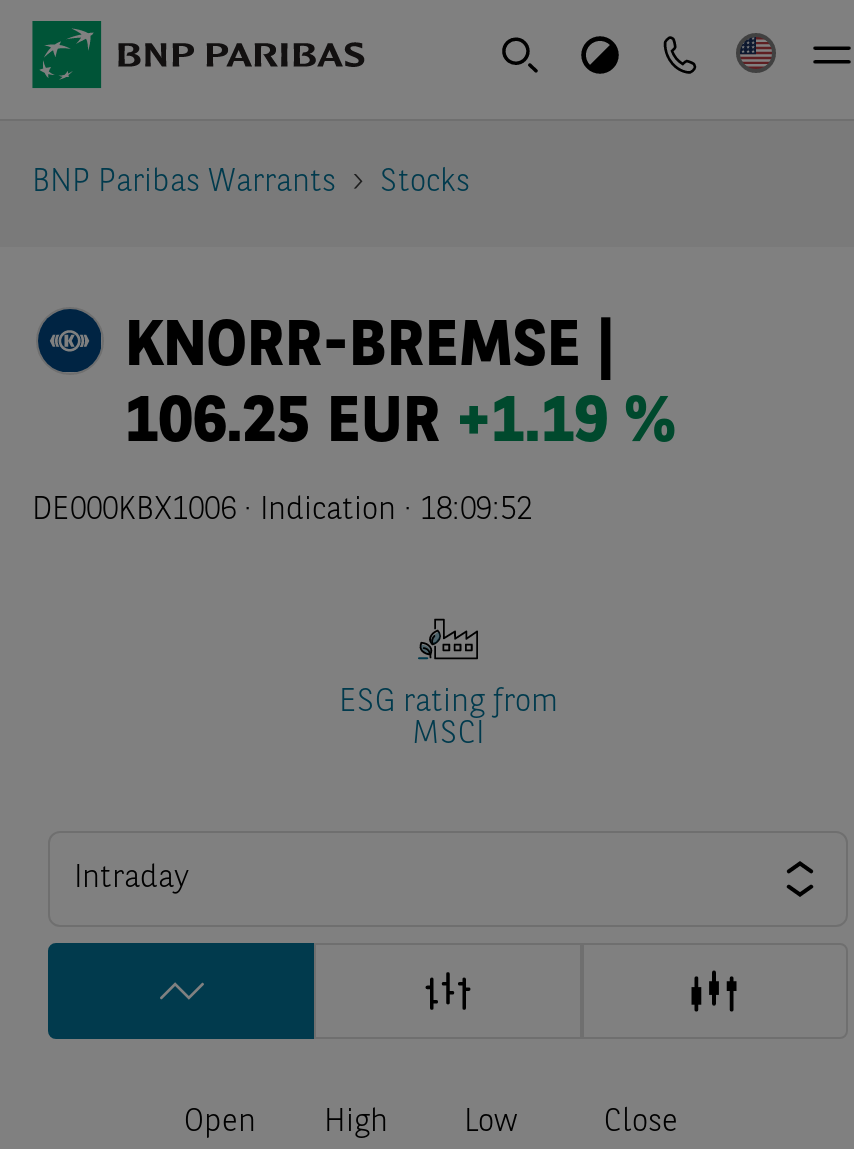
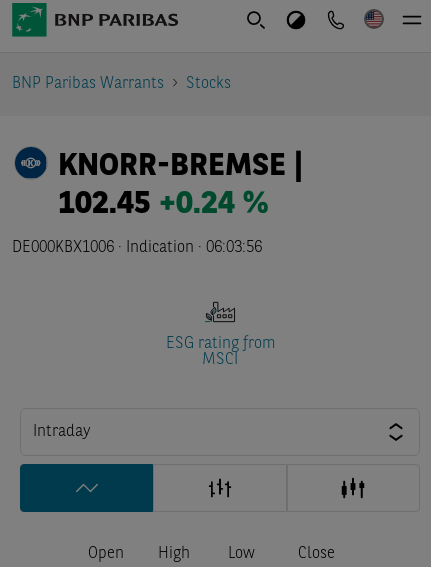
- 106.25 EUR +1.19 %
+ 102.45 +0.24 %

- DE000KBX1006 · Indication · 18:09:52
+ DE000KBX1006 · Indication · 06:03:56
